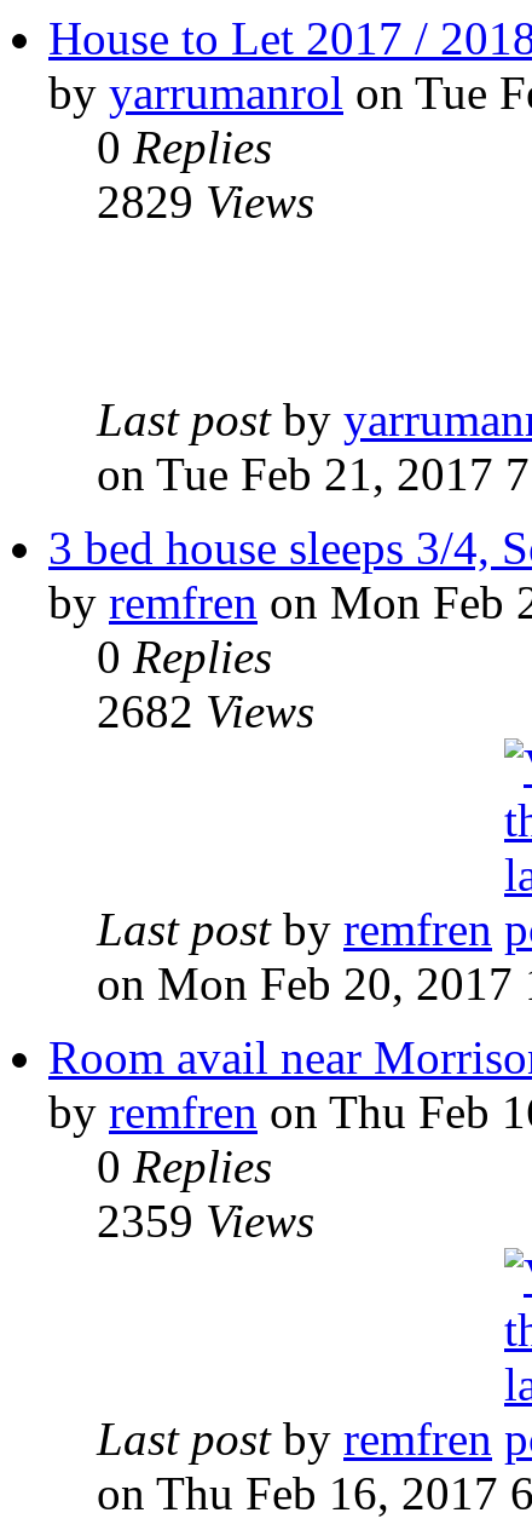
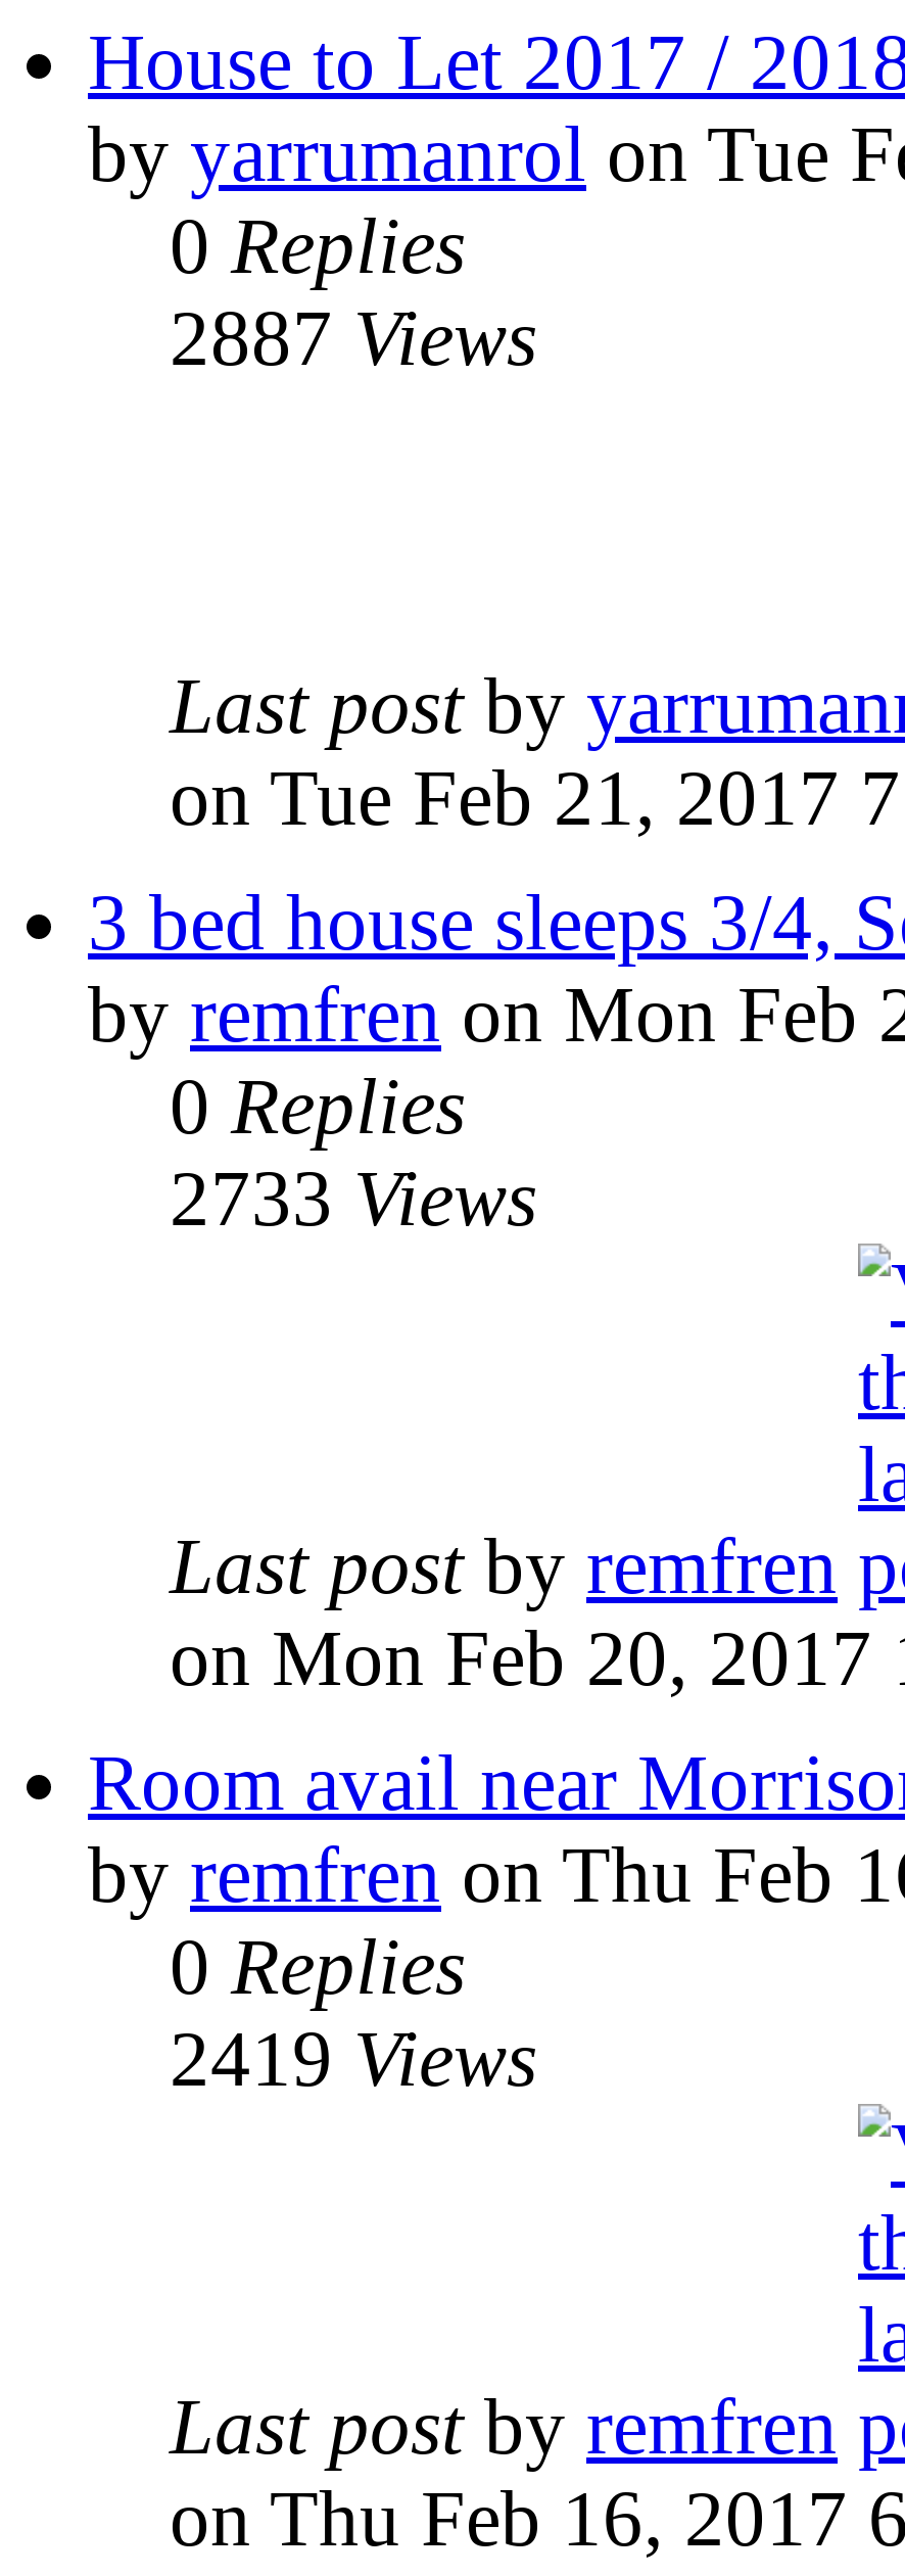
- 2829 Views
+ 2887 Views

- 2682 Views
+ 2733 Views

- 2359 Views
+ 2419 Views
